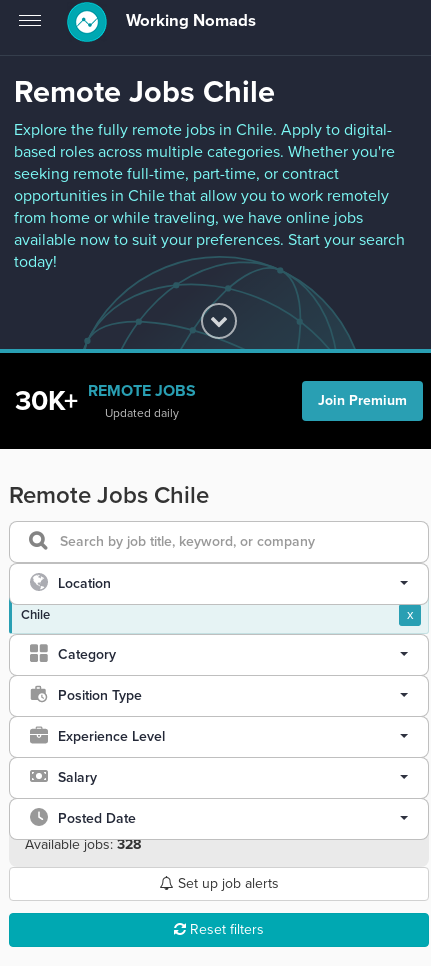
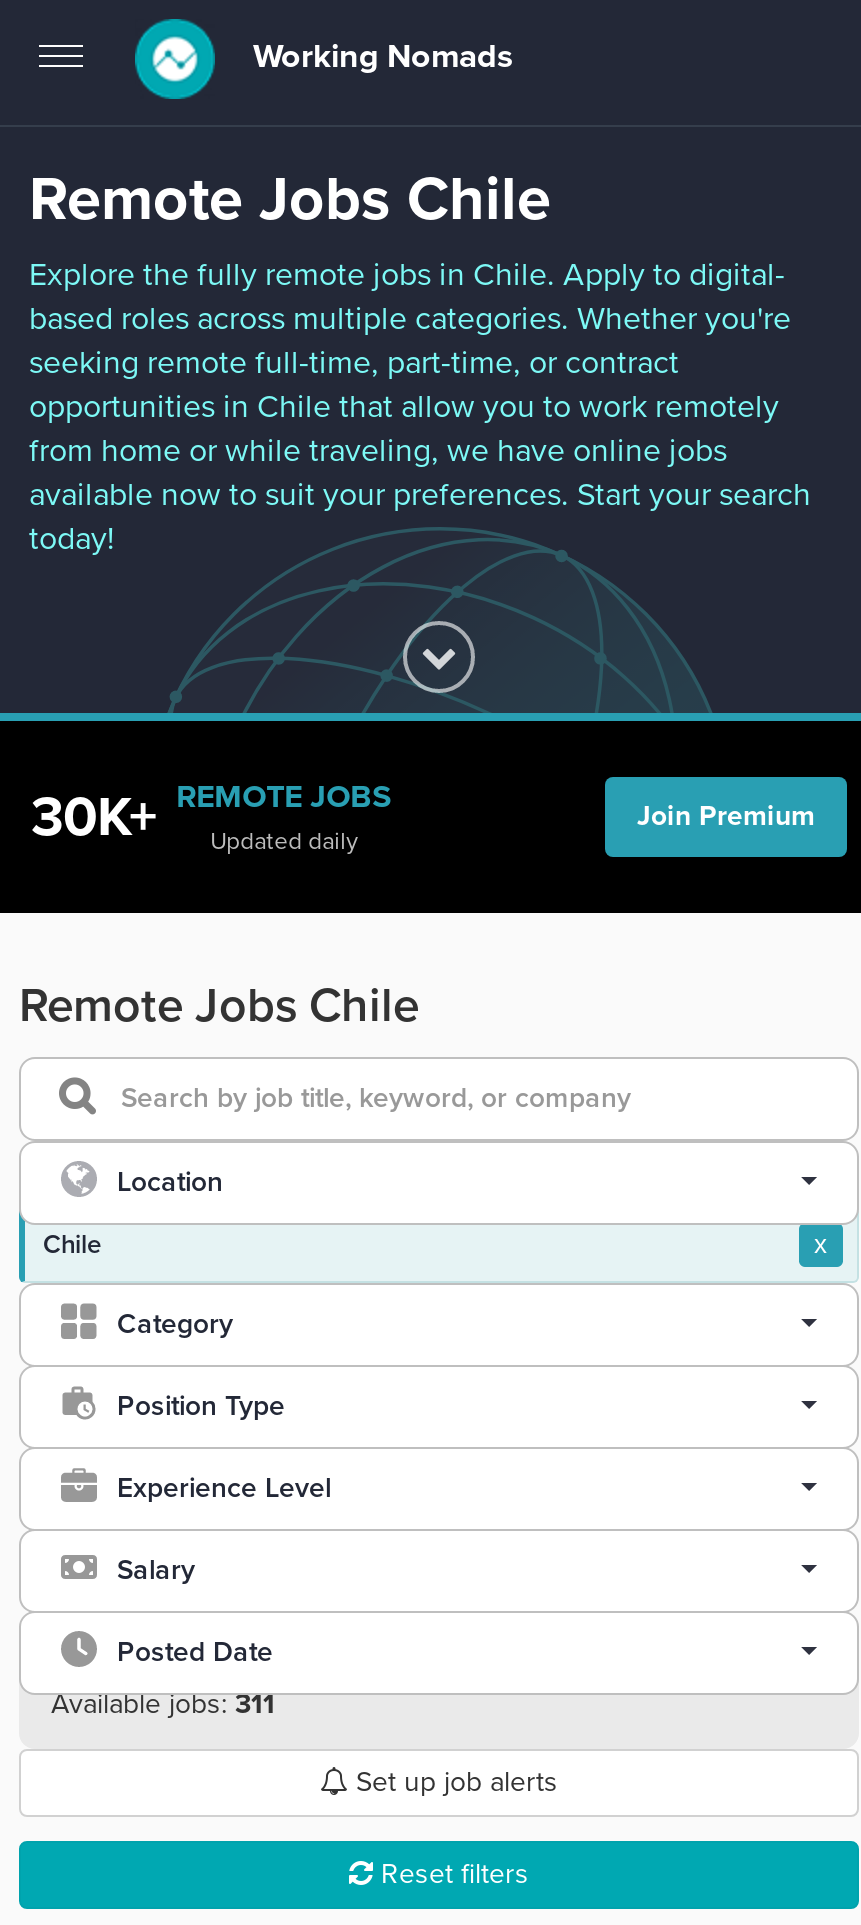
- Available jobs: 328
+ Available jobs: 311
